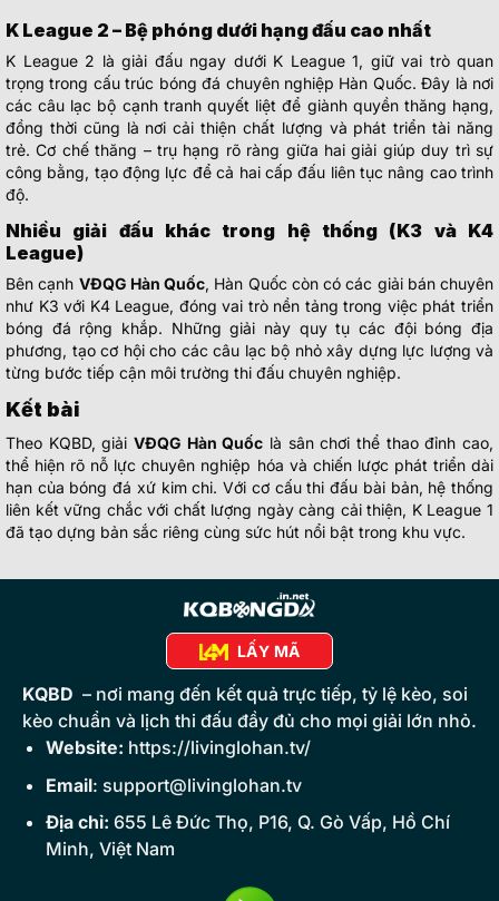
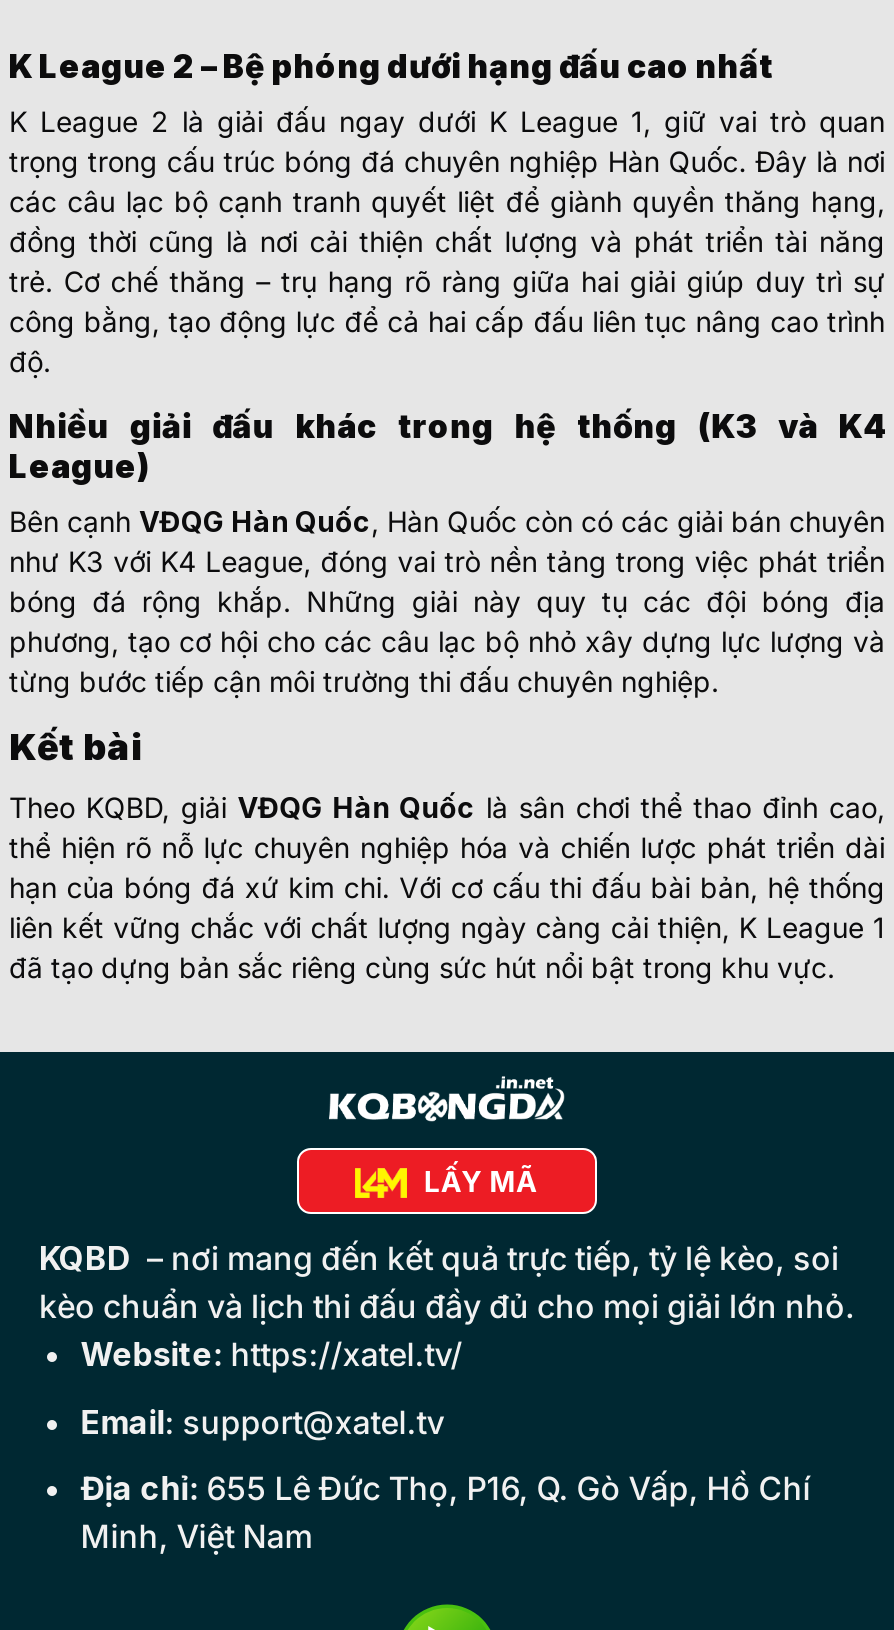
- Website: https://livinglohan.tv/
+ Website: https://xatel.tv/

- Email: support@livinglohan.tv
+ Email: support@xatel.tv
